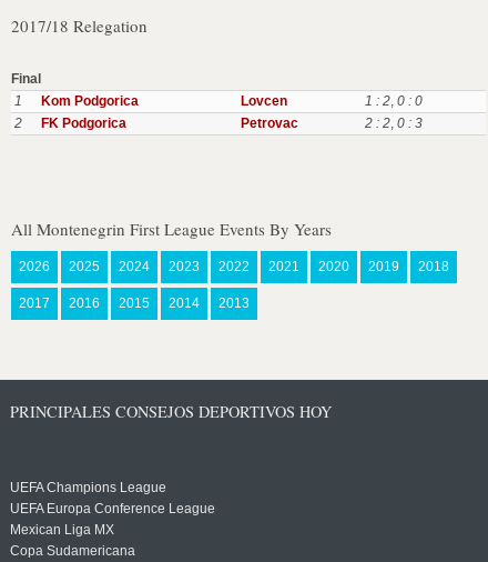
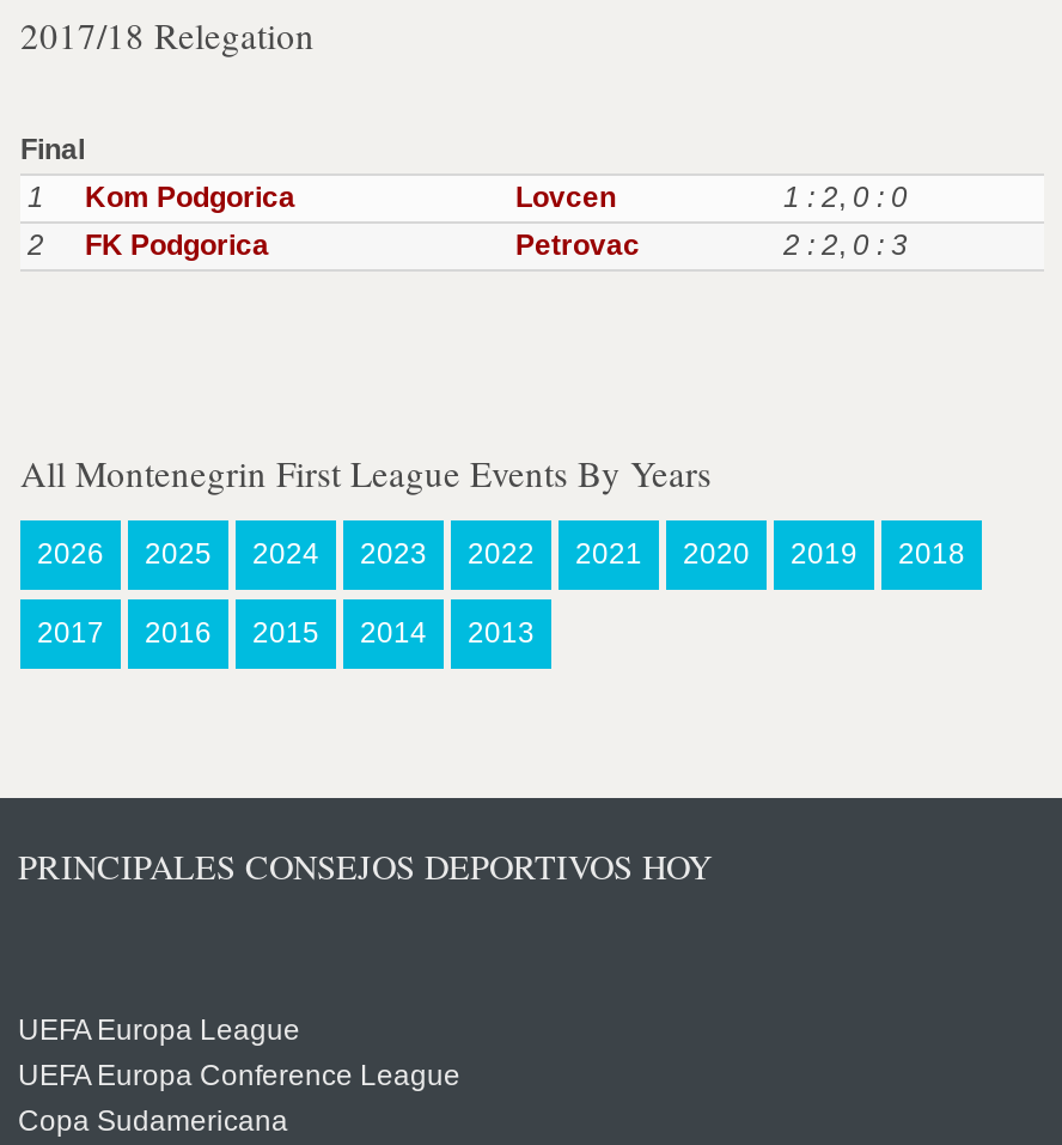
- UEFA Champions League
+ UEFA Europa League

- Mexican Liga MX
